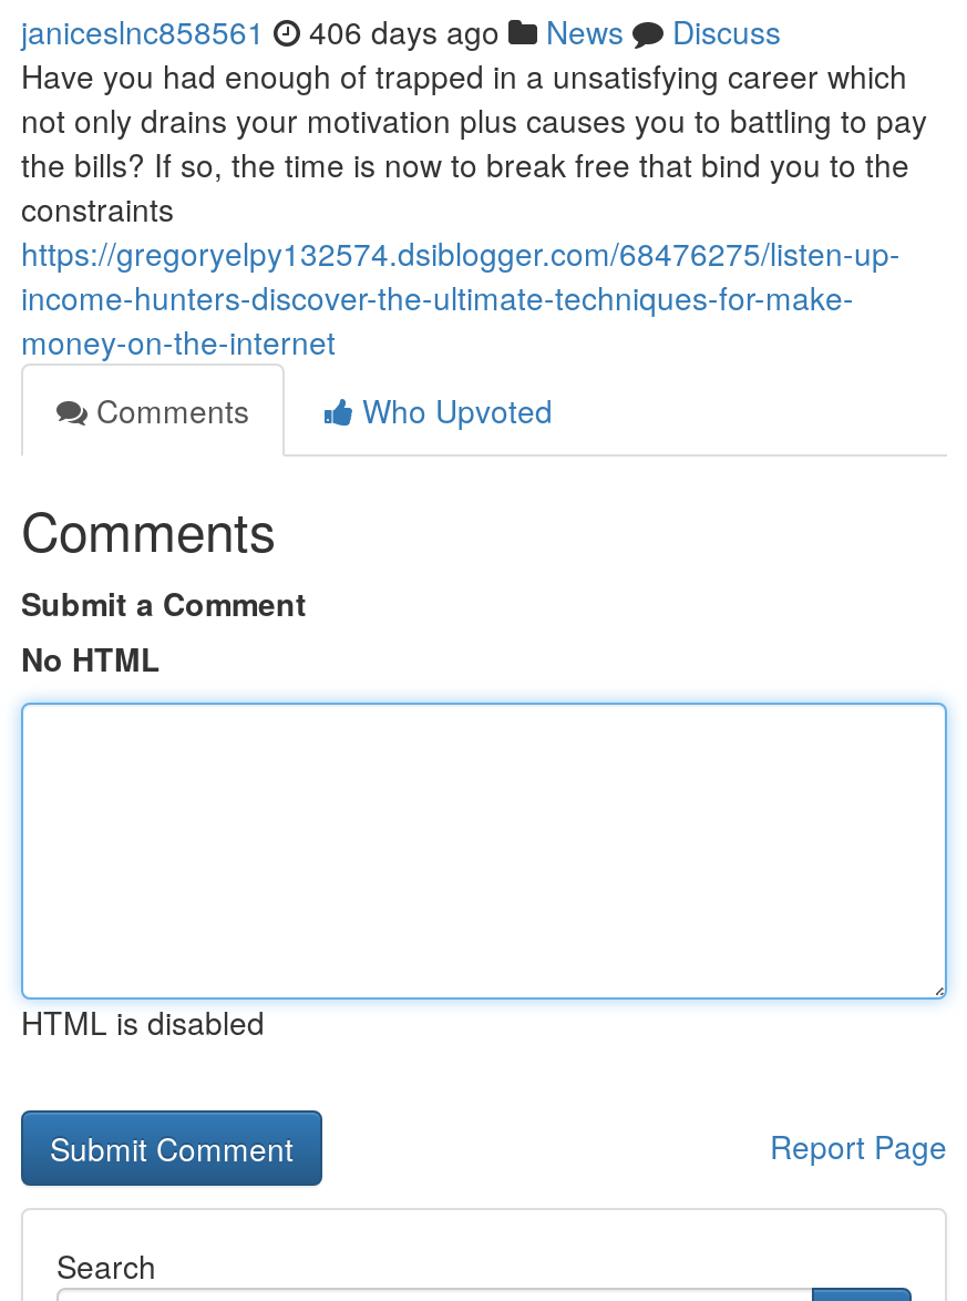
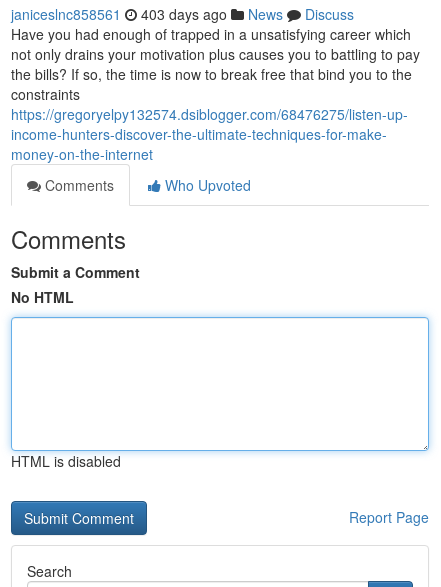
- janiceslnc858561 406 days ago News Discuss
+ janiceslnc858561 403 days ago News Discuss
